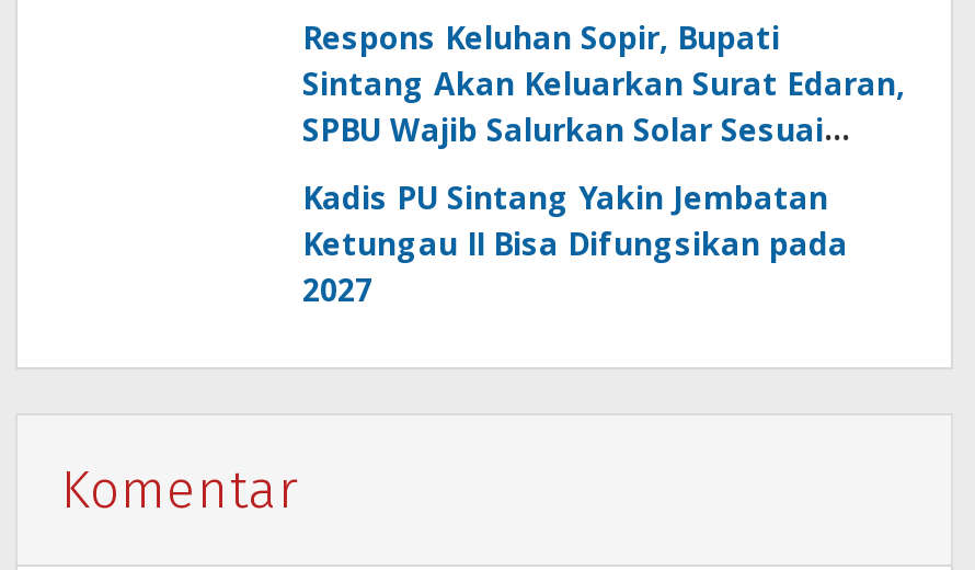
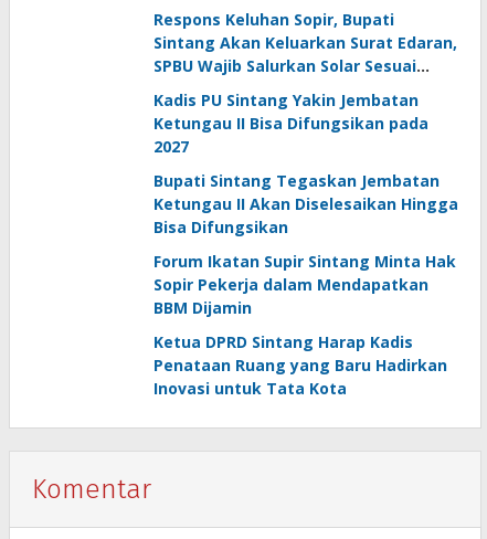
+ Bupati Sintang Tegaskan Jembatan
+ Ketungau II Akan Diselesaikan Hingga
+ Bisa Difungsikan
+ Forum Ikatan Supir Sintang Minta Hak
+ Sopir Pekerja dalam Mendapatkan
+ BBM Dijamin
+ Ketua DPRD Sintang Harap Kadis
+ Penataan Ruang yang Baru Hadirkan
+ Inovasi untuk Tata Kota
